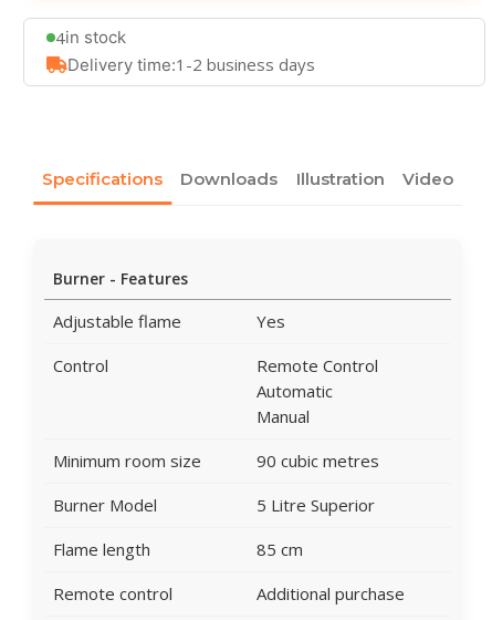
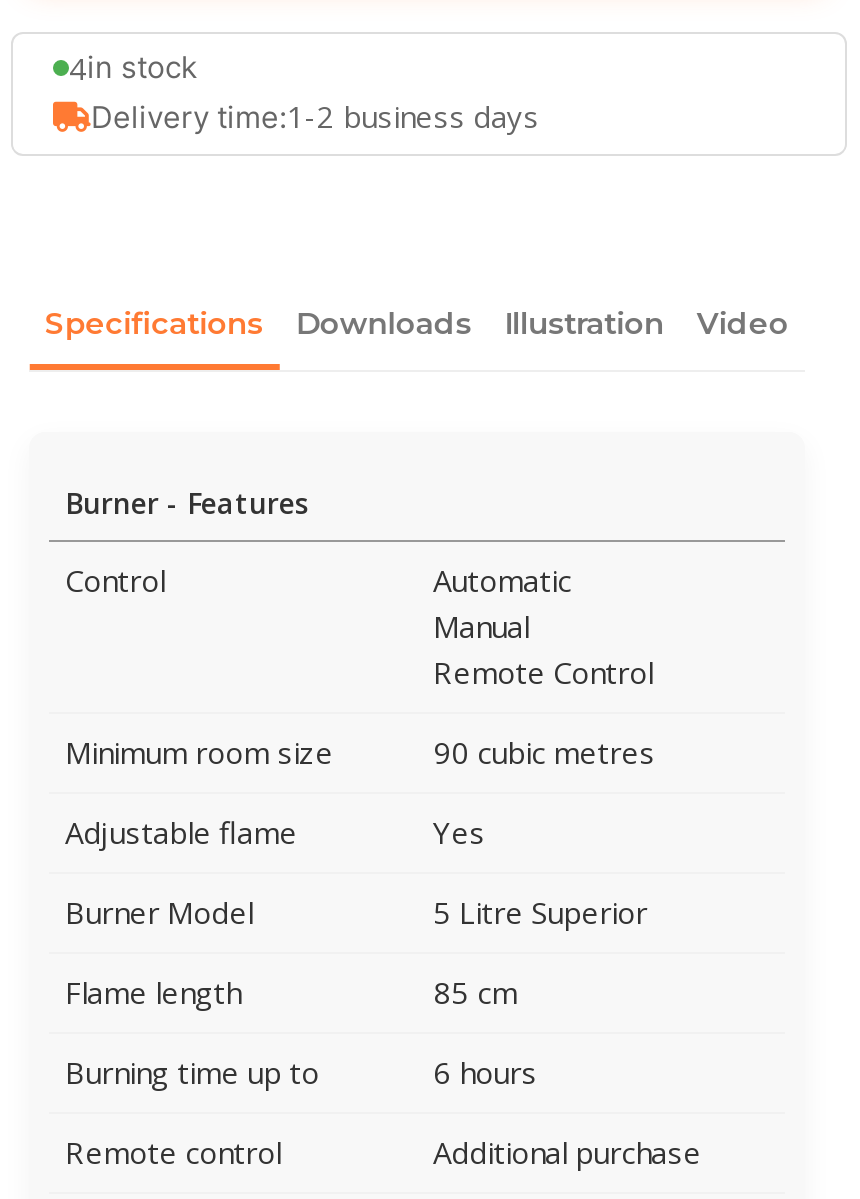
moved down: Adjustable flame | Yes

moved up: Control | Remote Control | Automatic | Manual | Minimum room size | 90 cubic metres

+ Burning time up to
+ 6 hours
